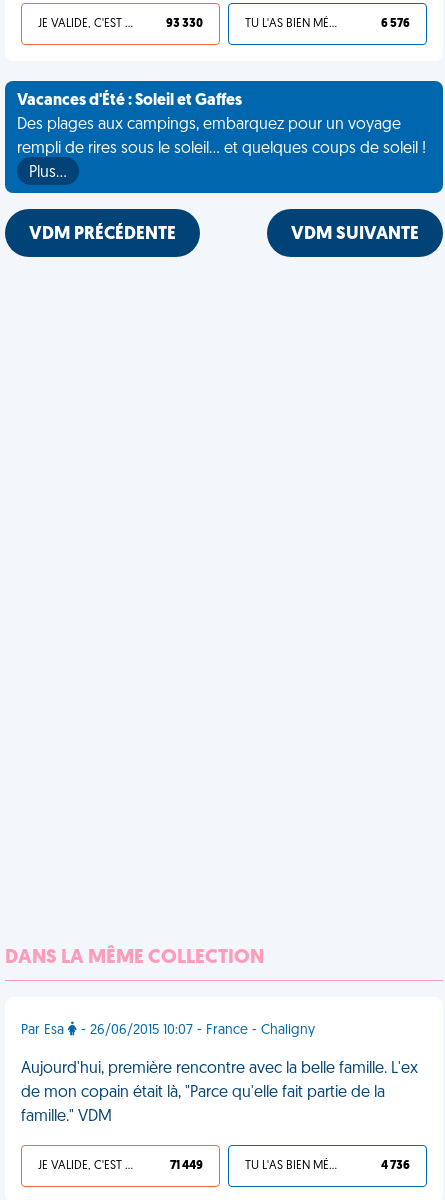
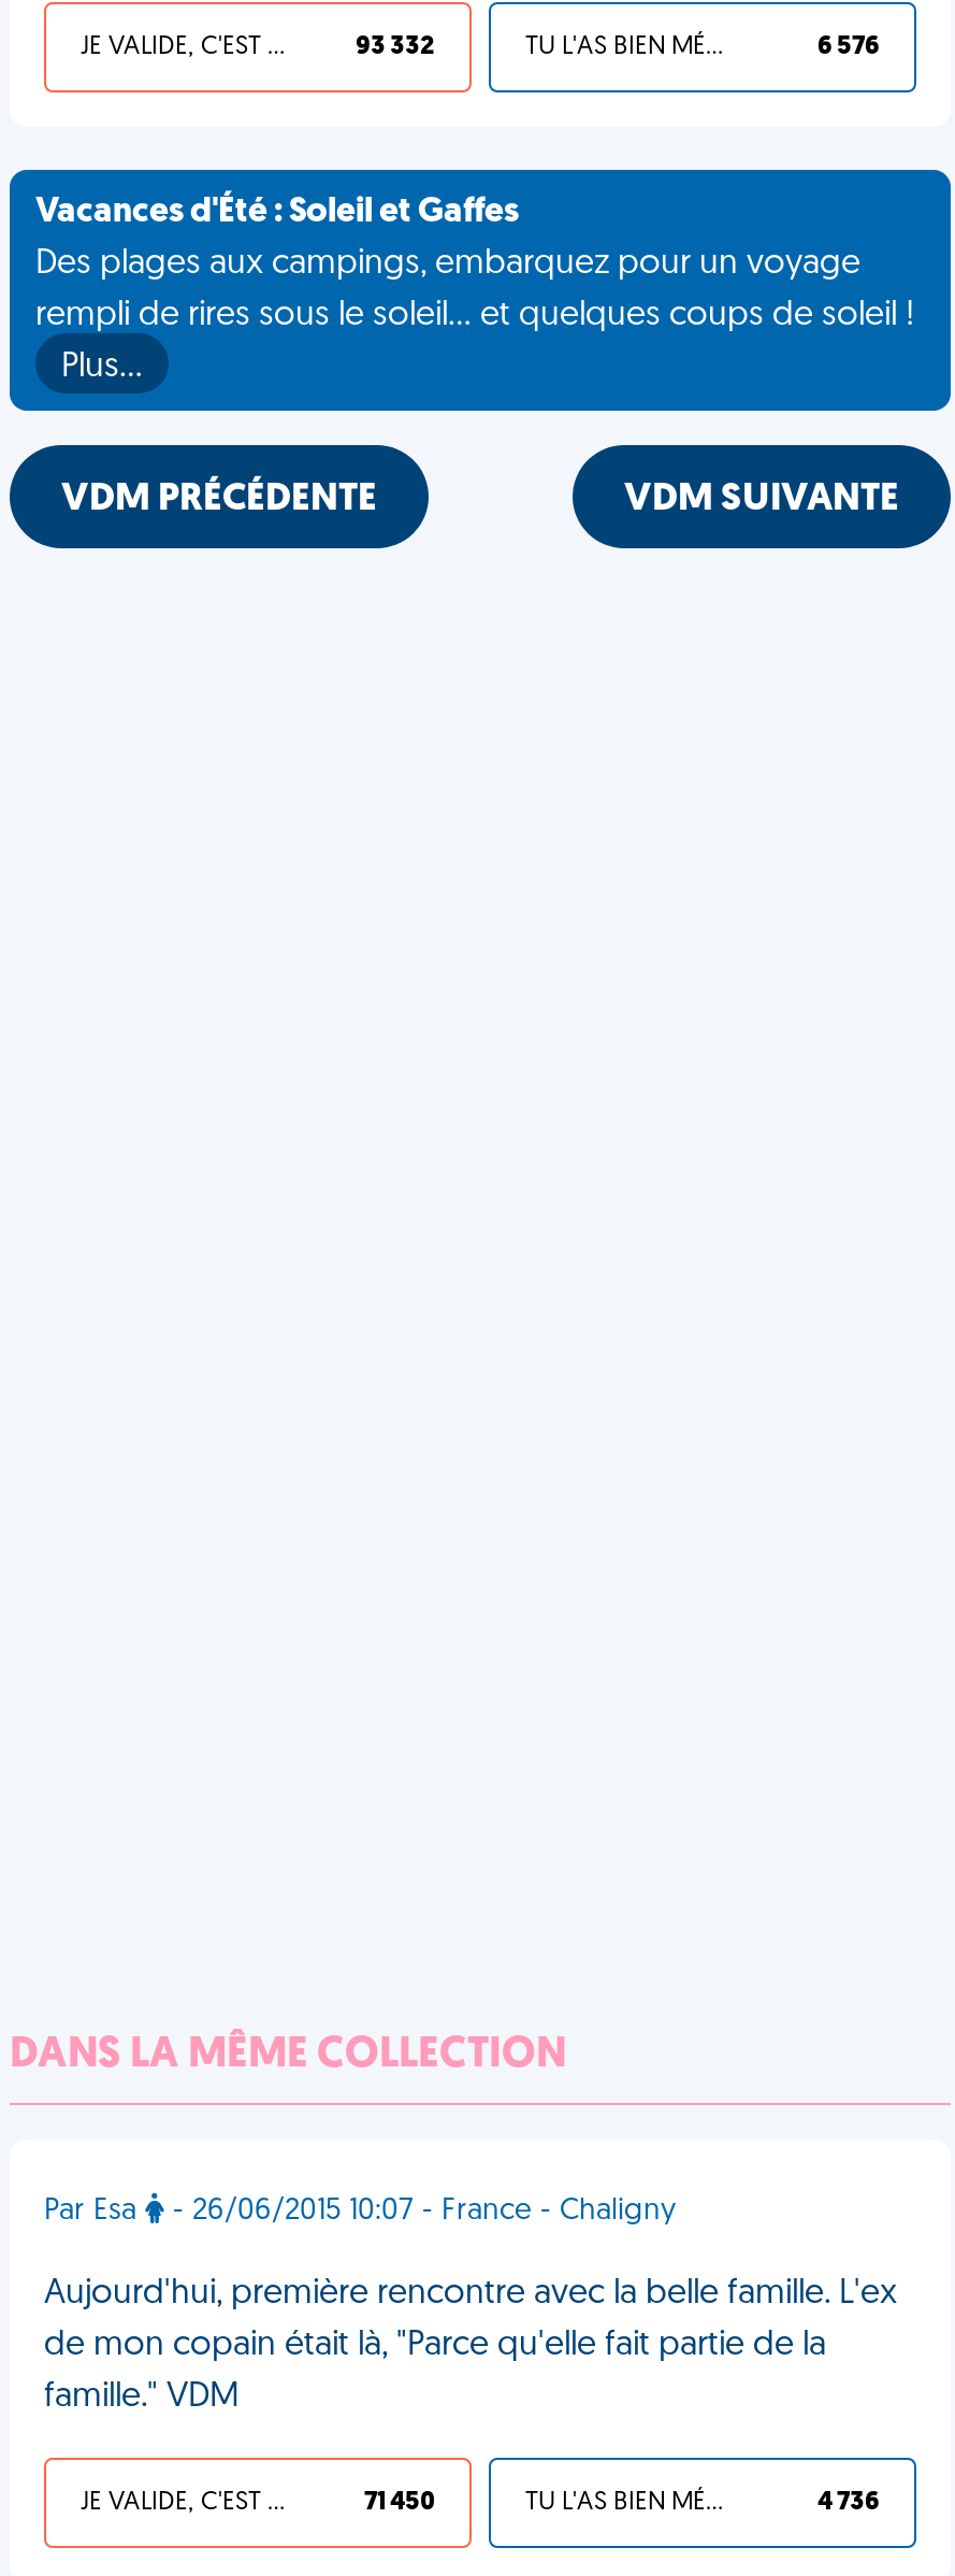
- 93 330
+ 93 332

- 71 449
+ 71 450
